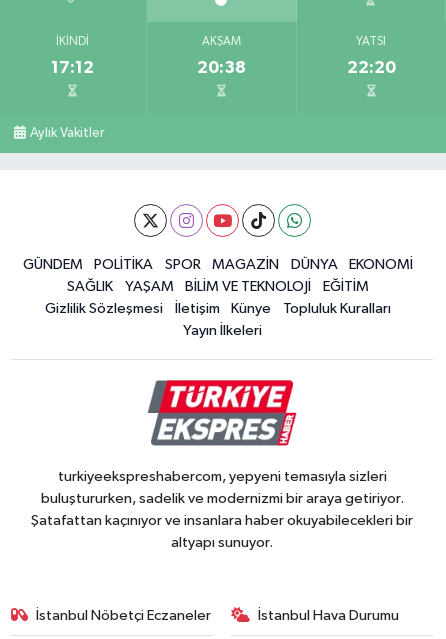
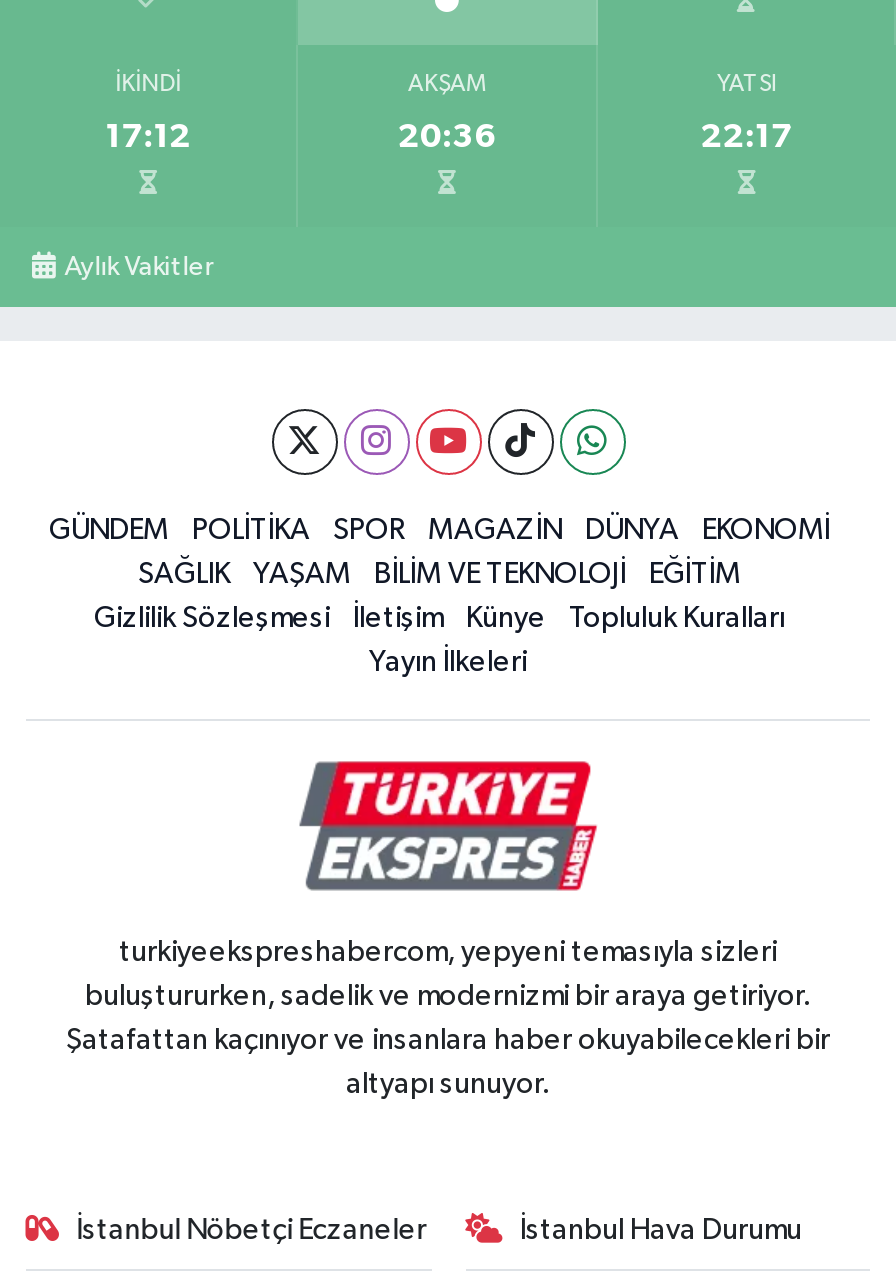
- 20:38
+ 20:36

- 22:20
+ 22:17
